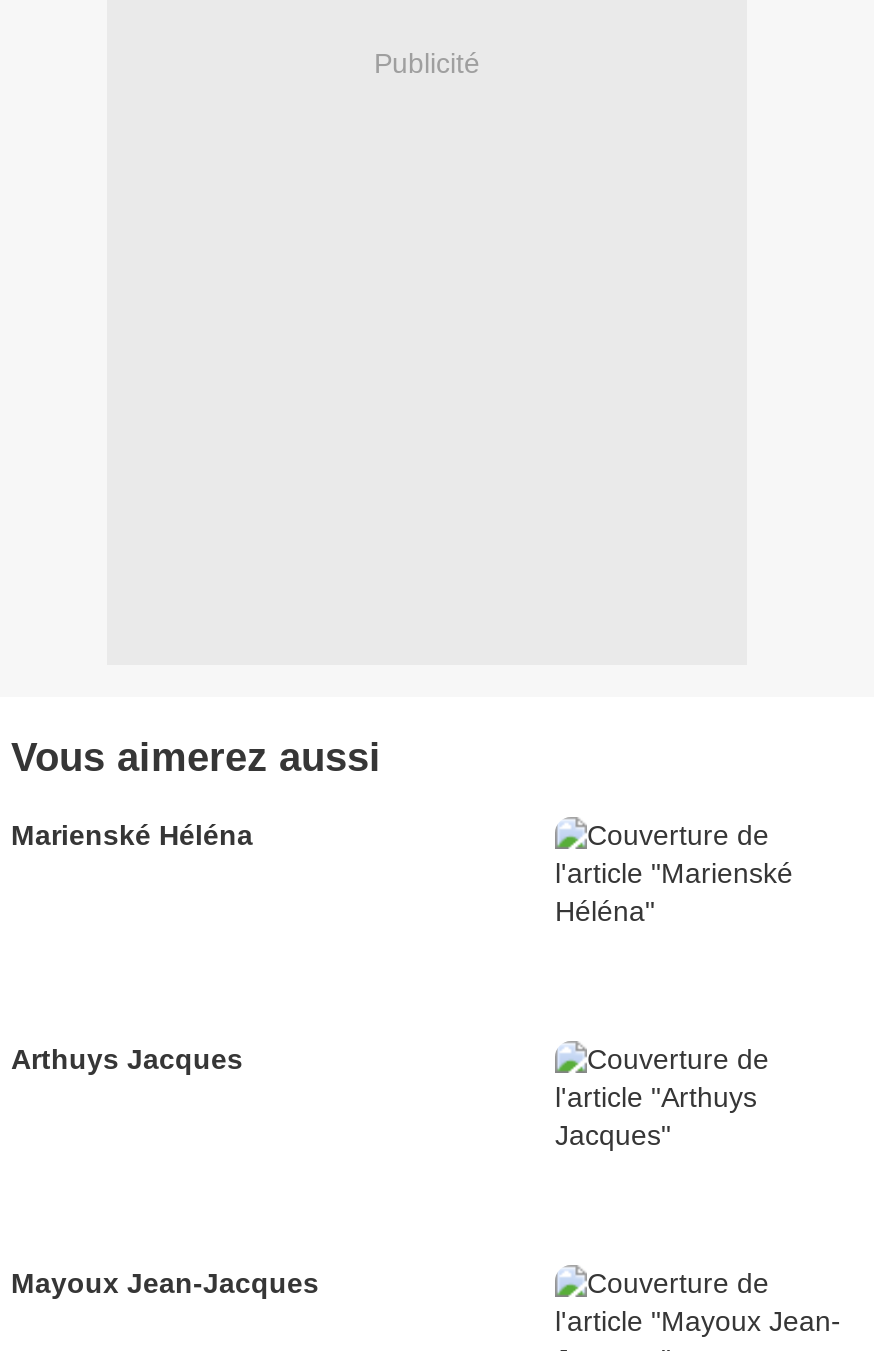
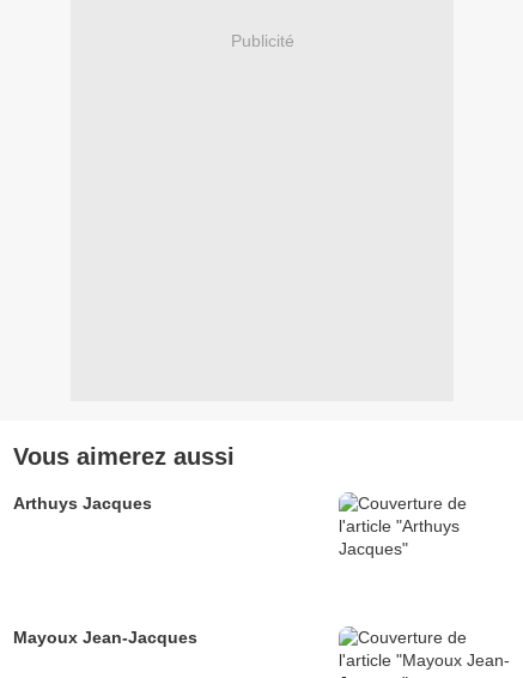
- Marienské Héléna
